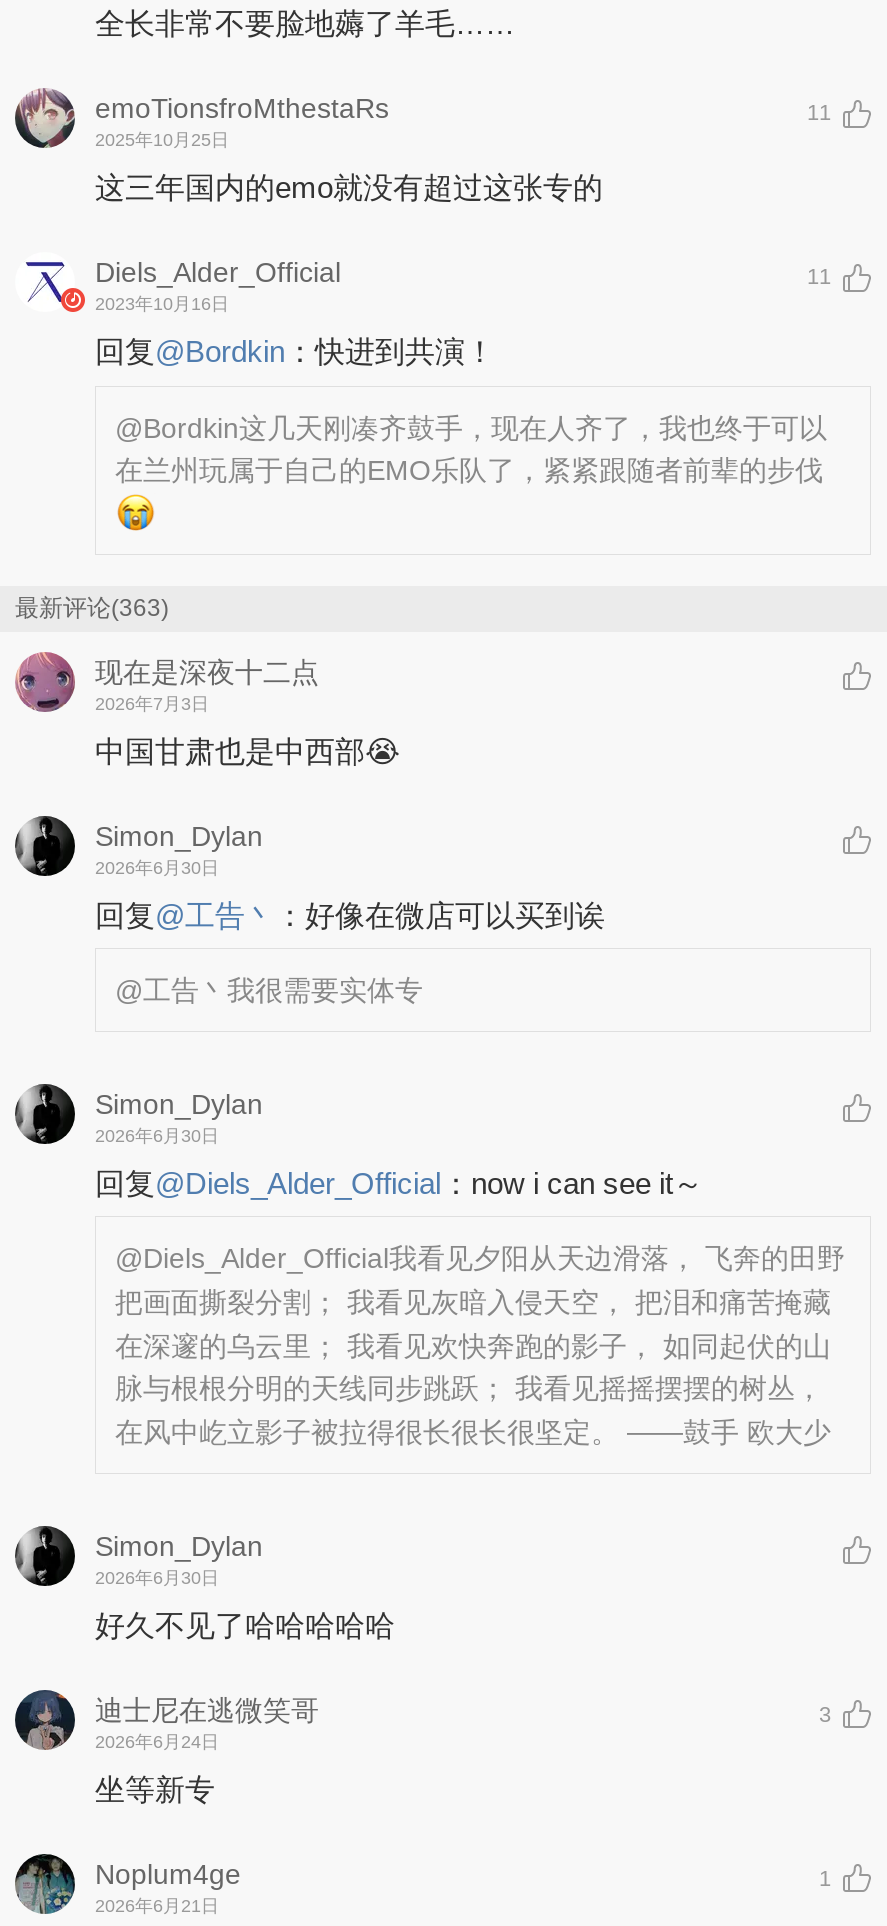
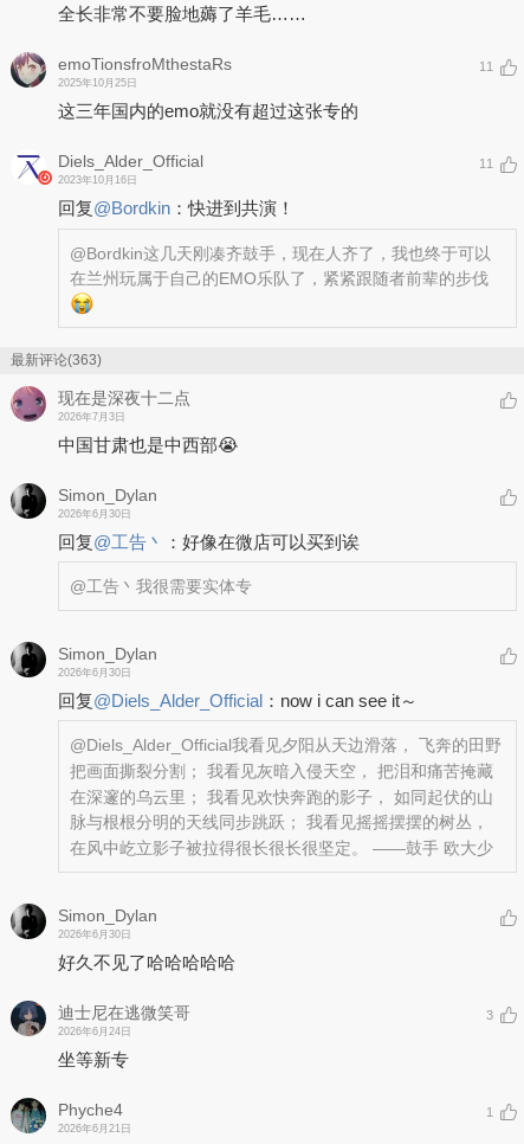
- Noplum4ge
+ Phyche4
